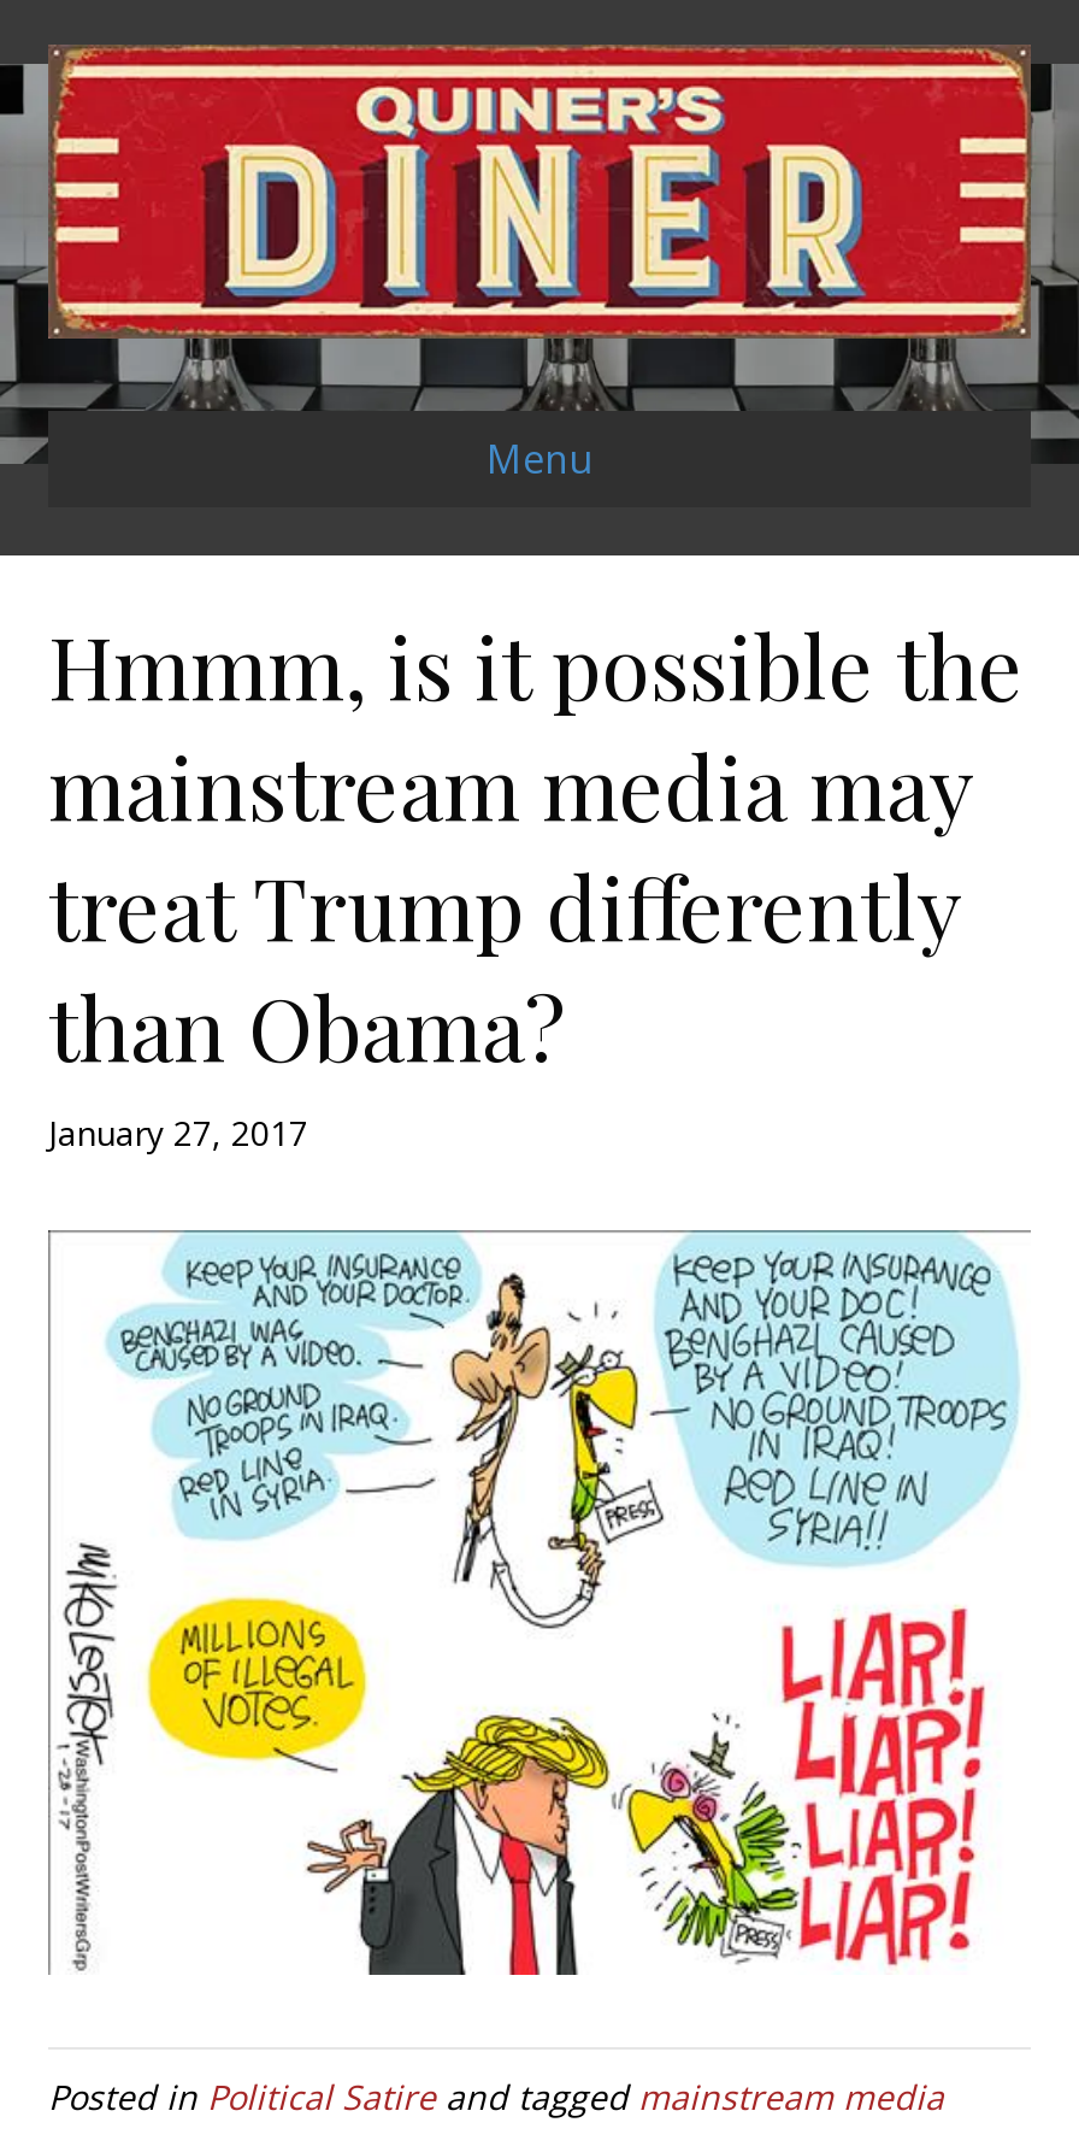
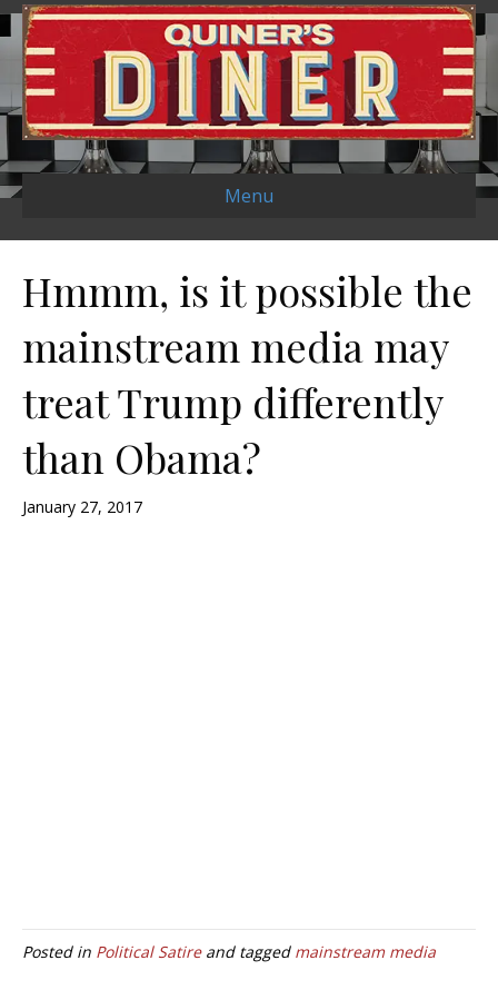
- [image]
